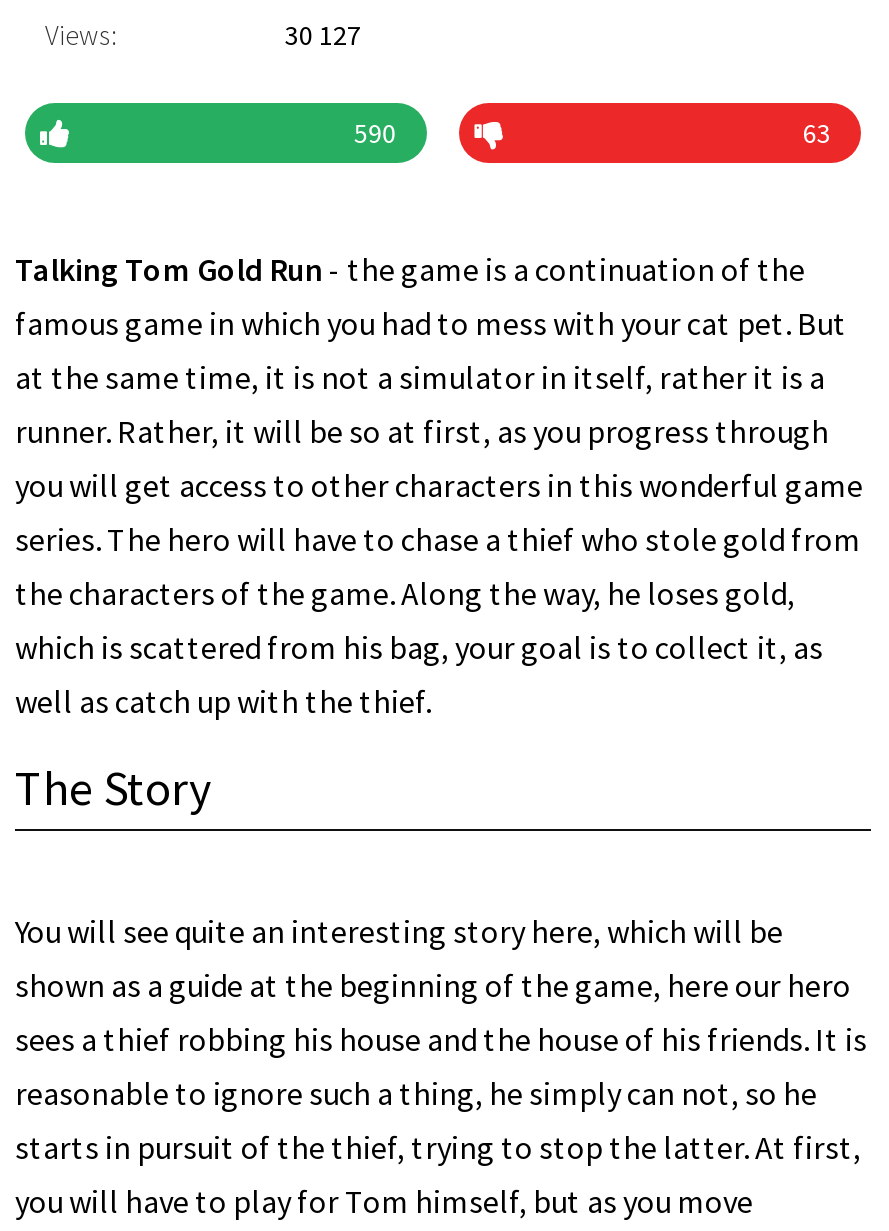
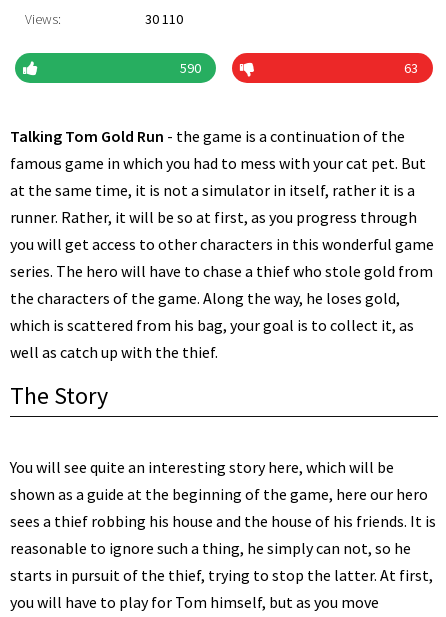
- 30 127
+ 30 110
